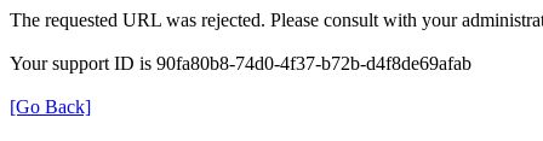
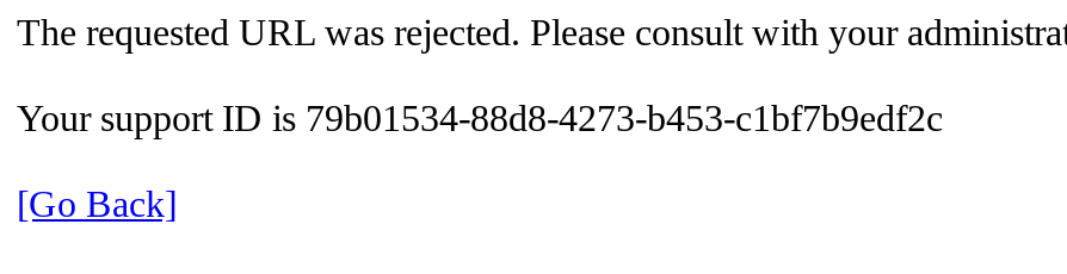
- Your support ID is 90fa80b8-74d0-4f37-b72b-d4f8de69afab
+ Your support ID is 79b01534-88d8-4273-b453-c1bf7b9edf2c
